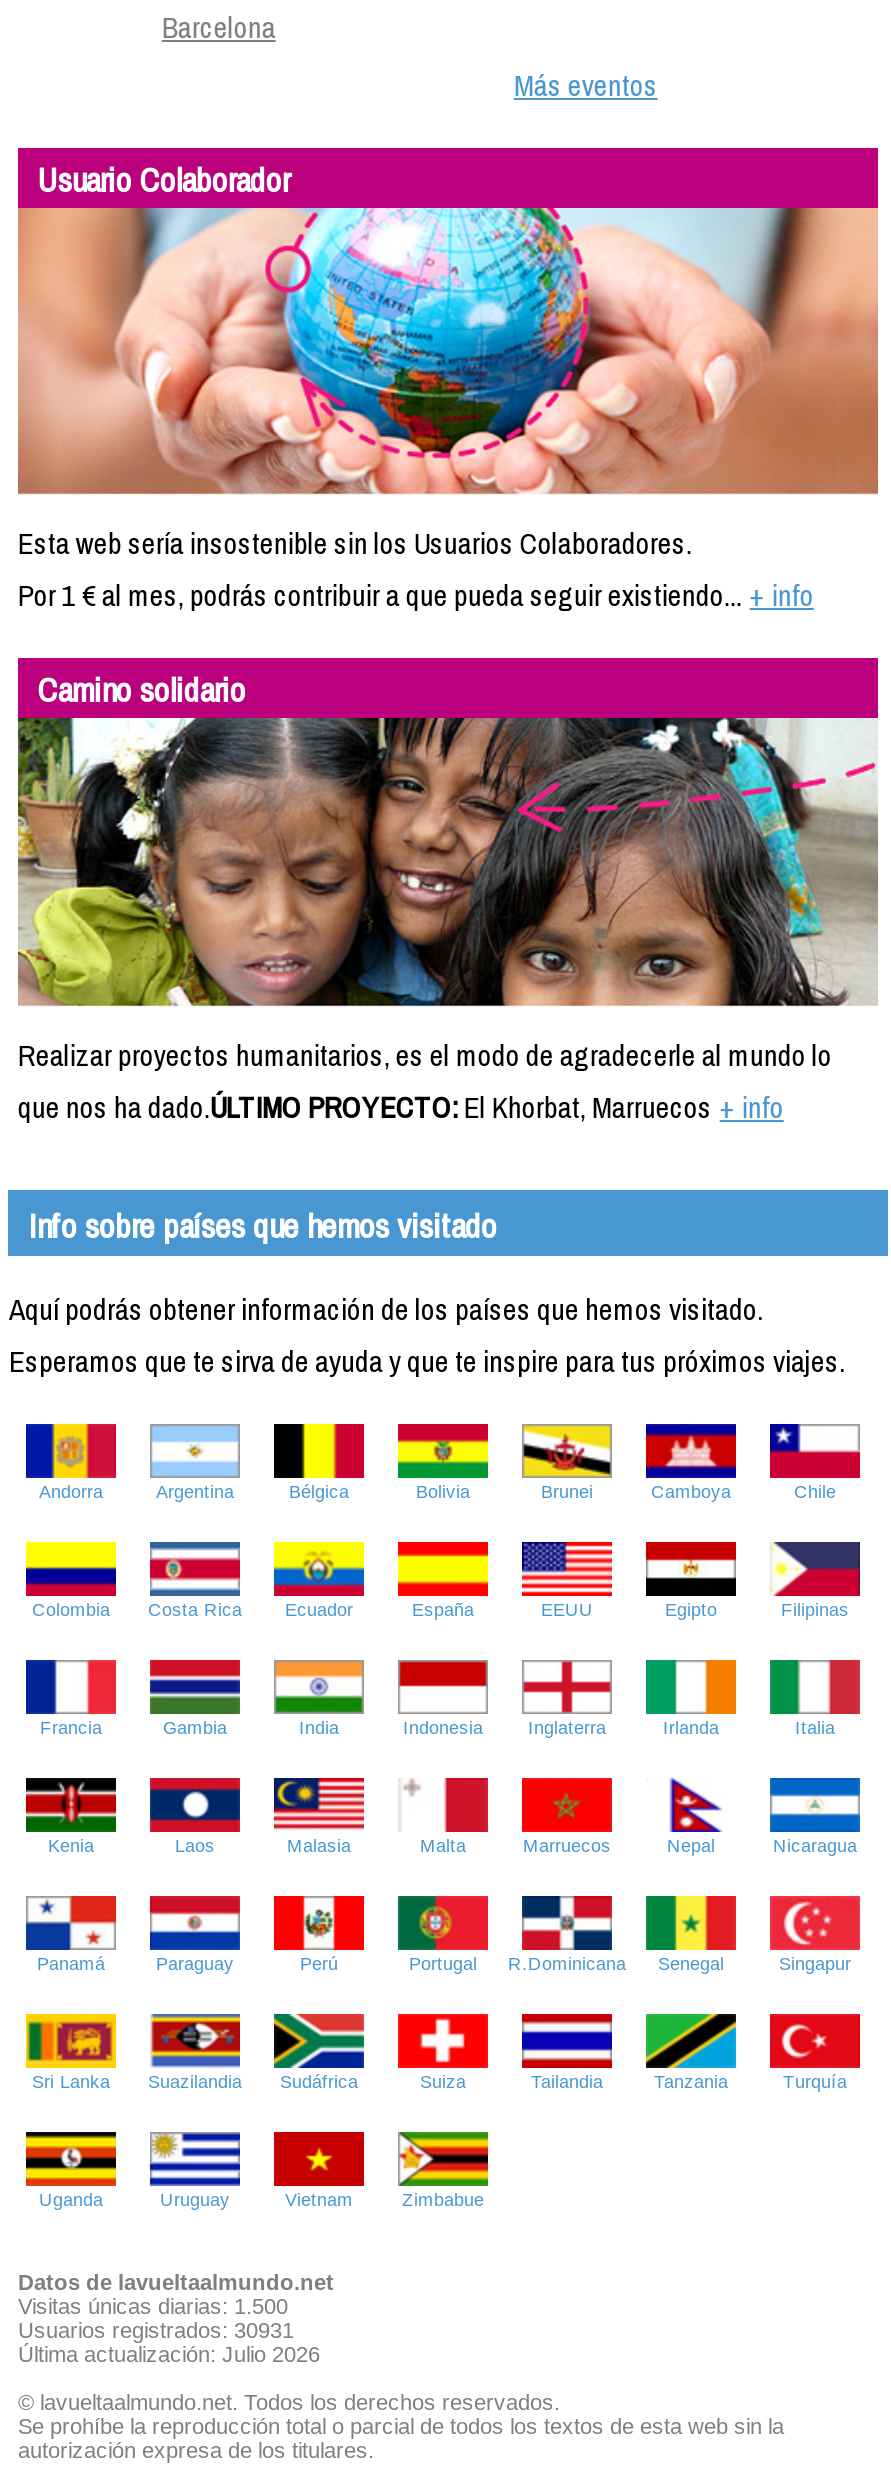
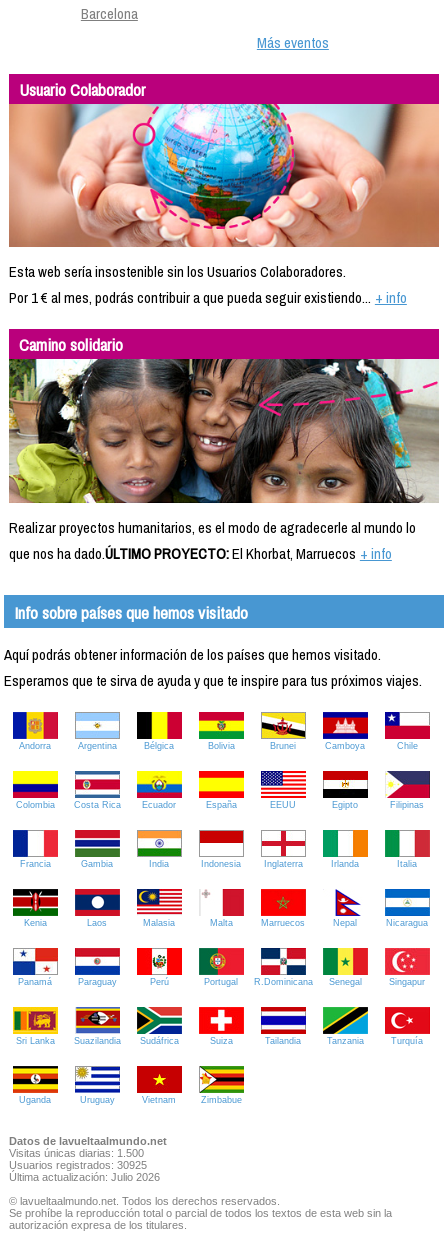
- Usuarios registrados: 30931
+ Usuarios registrados: 30925
